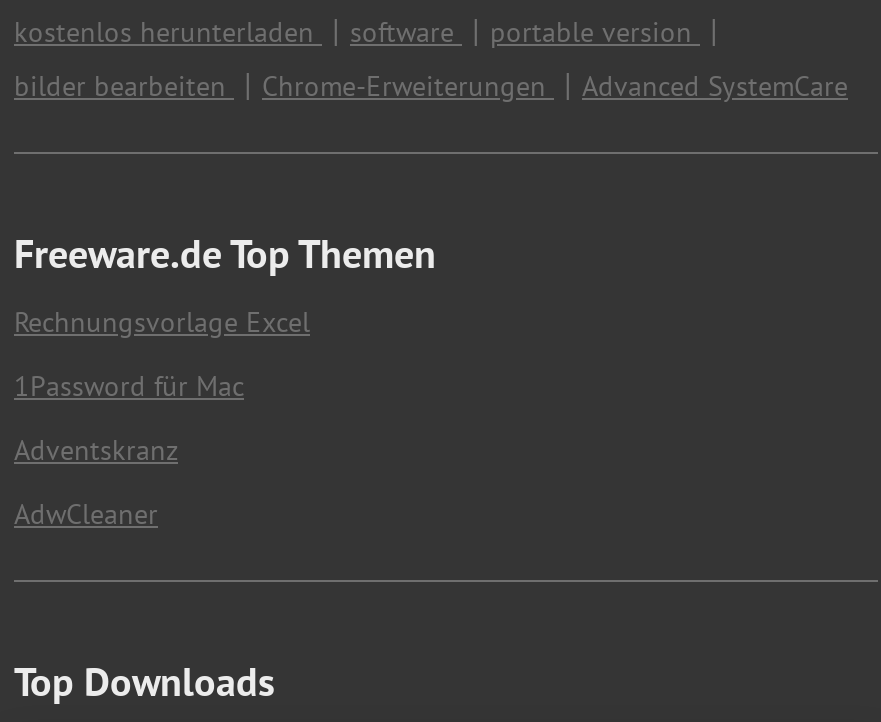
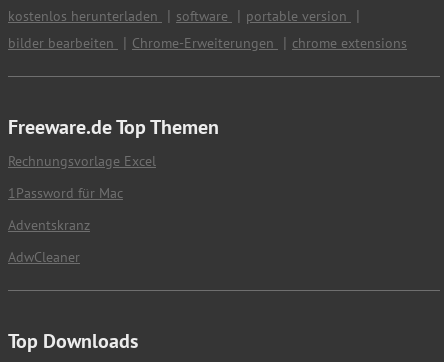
- Advanced SystemCare
+ chrome extensions
